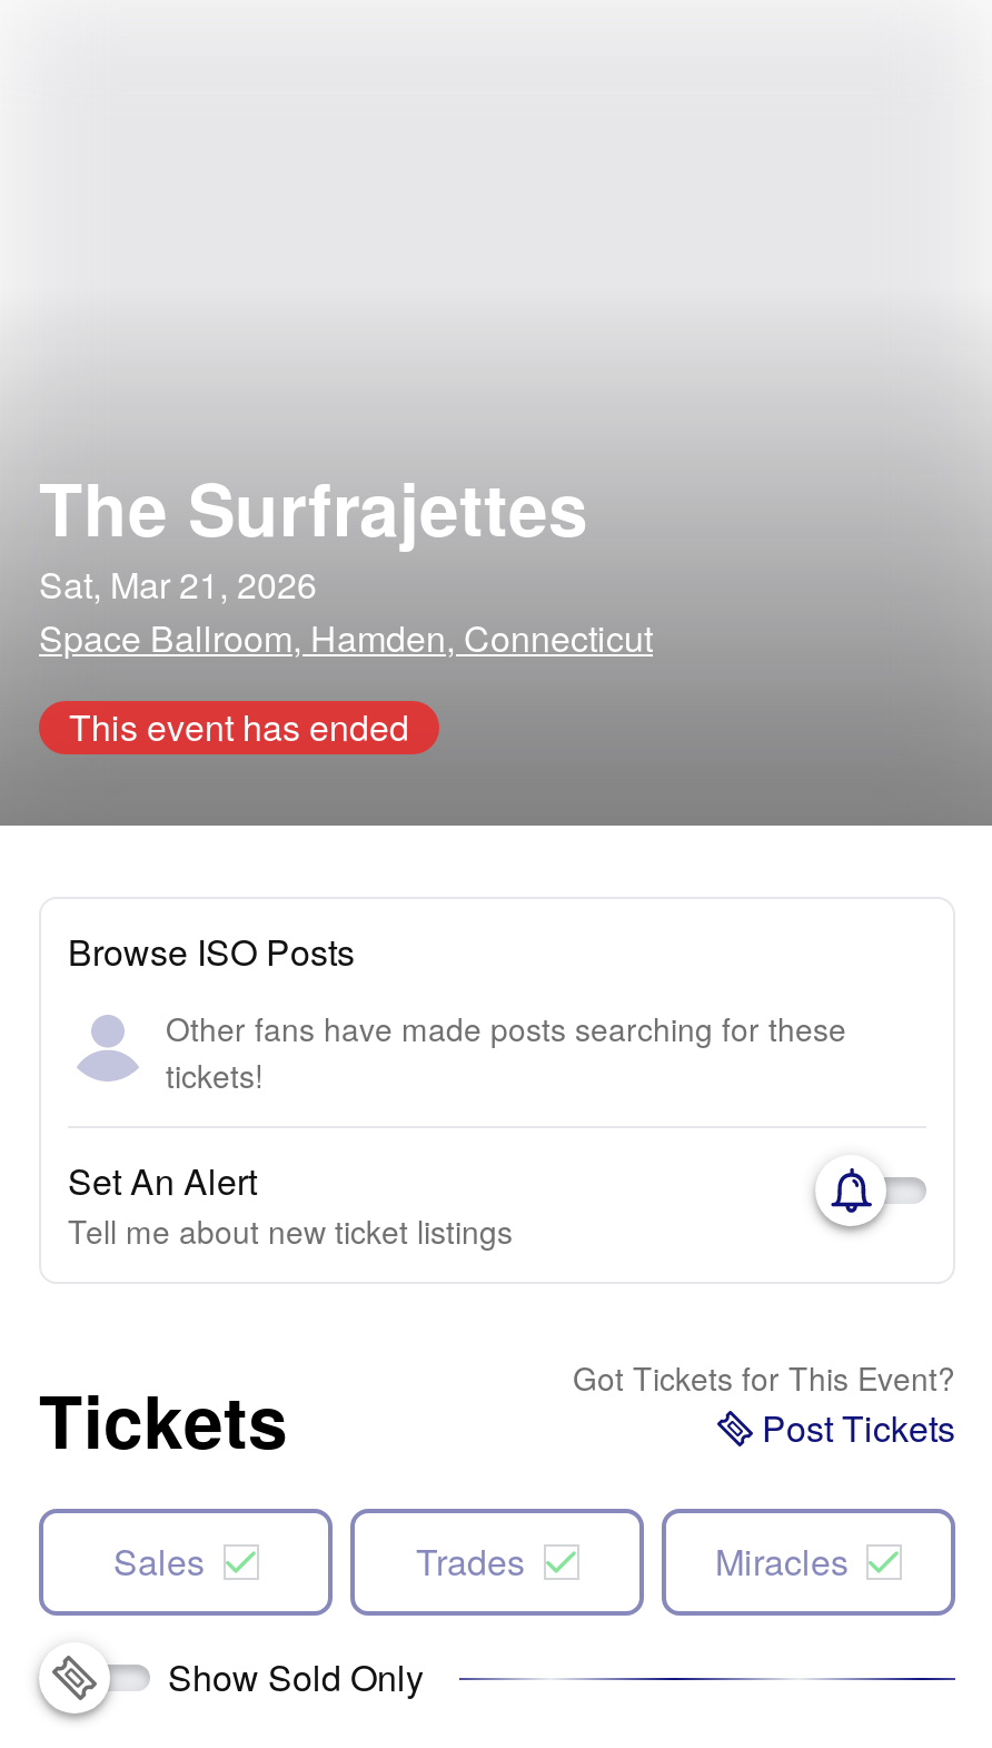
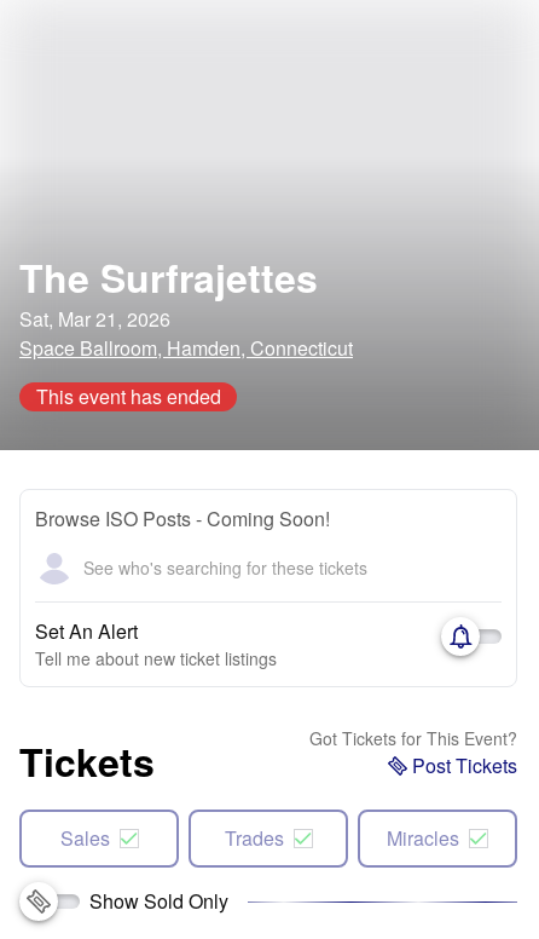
- Browse ISO Posts
+ Browse ISO Posts - Coming Soon!

- Other fans have made posts searching for these
- tickets!
+ See who's searching for these tickets
